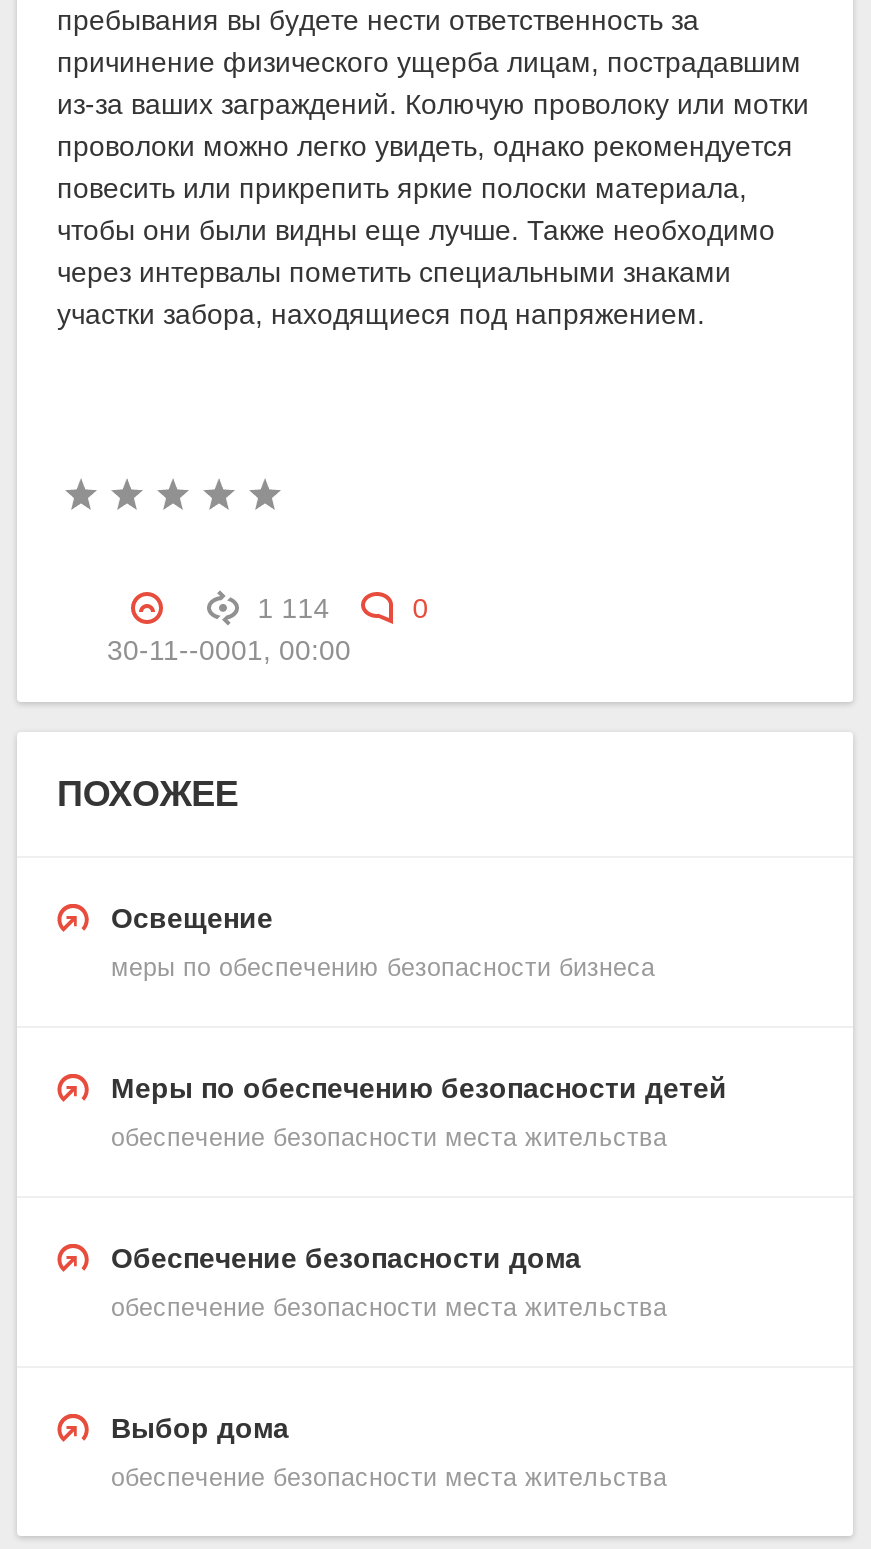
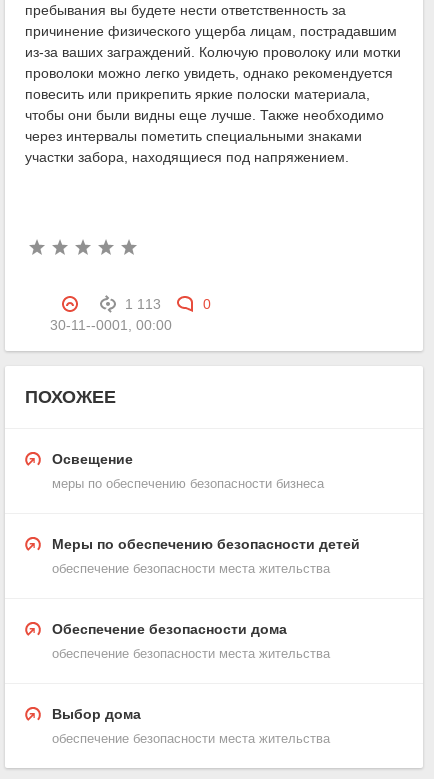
- 1 114
+ 1 113
